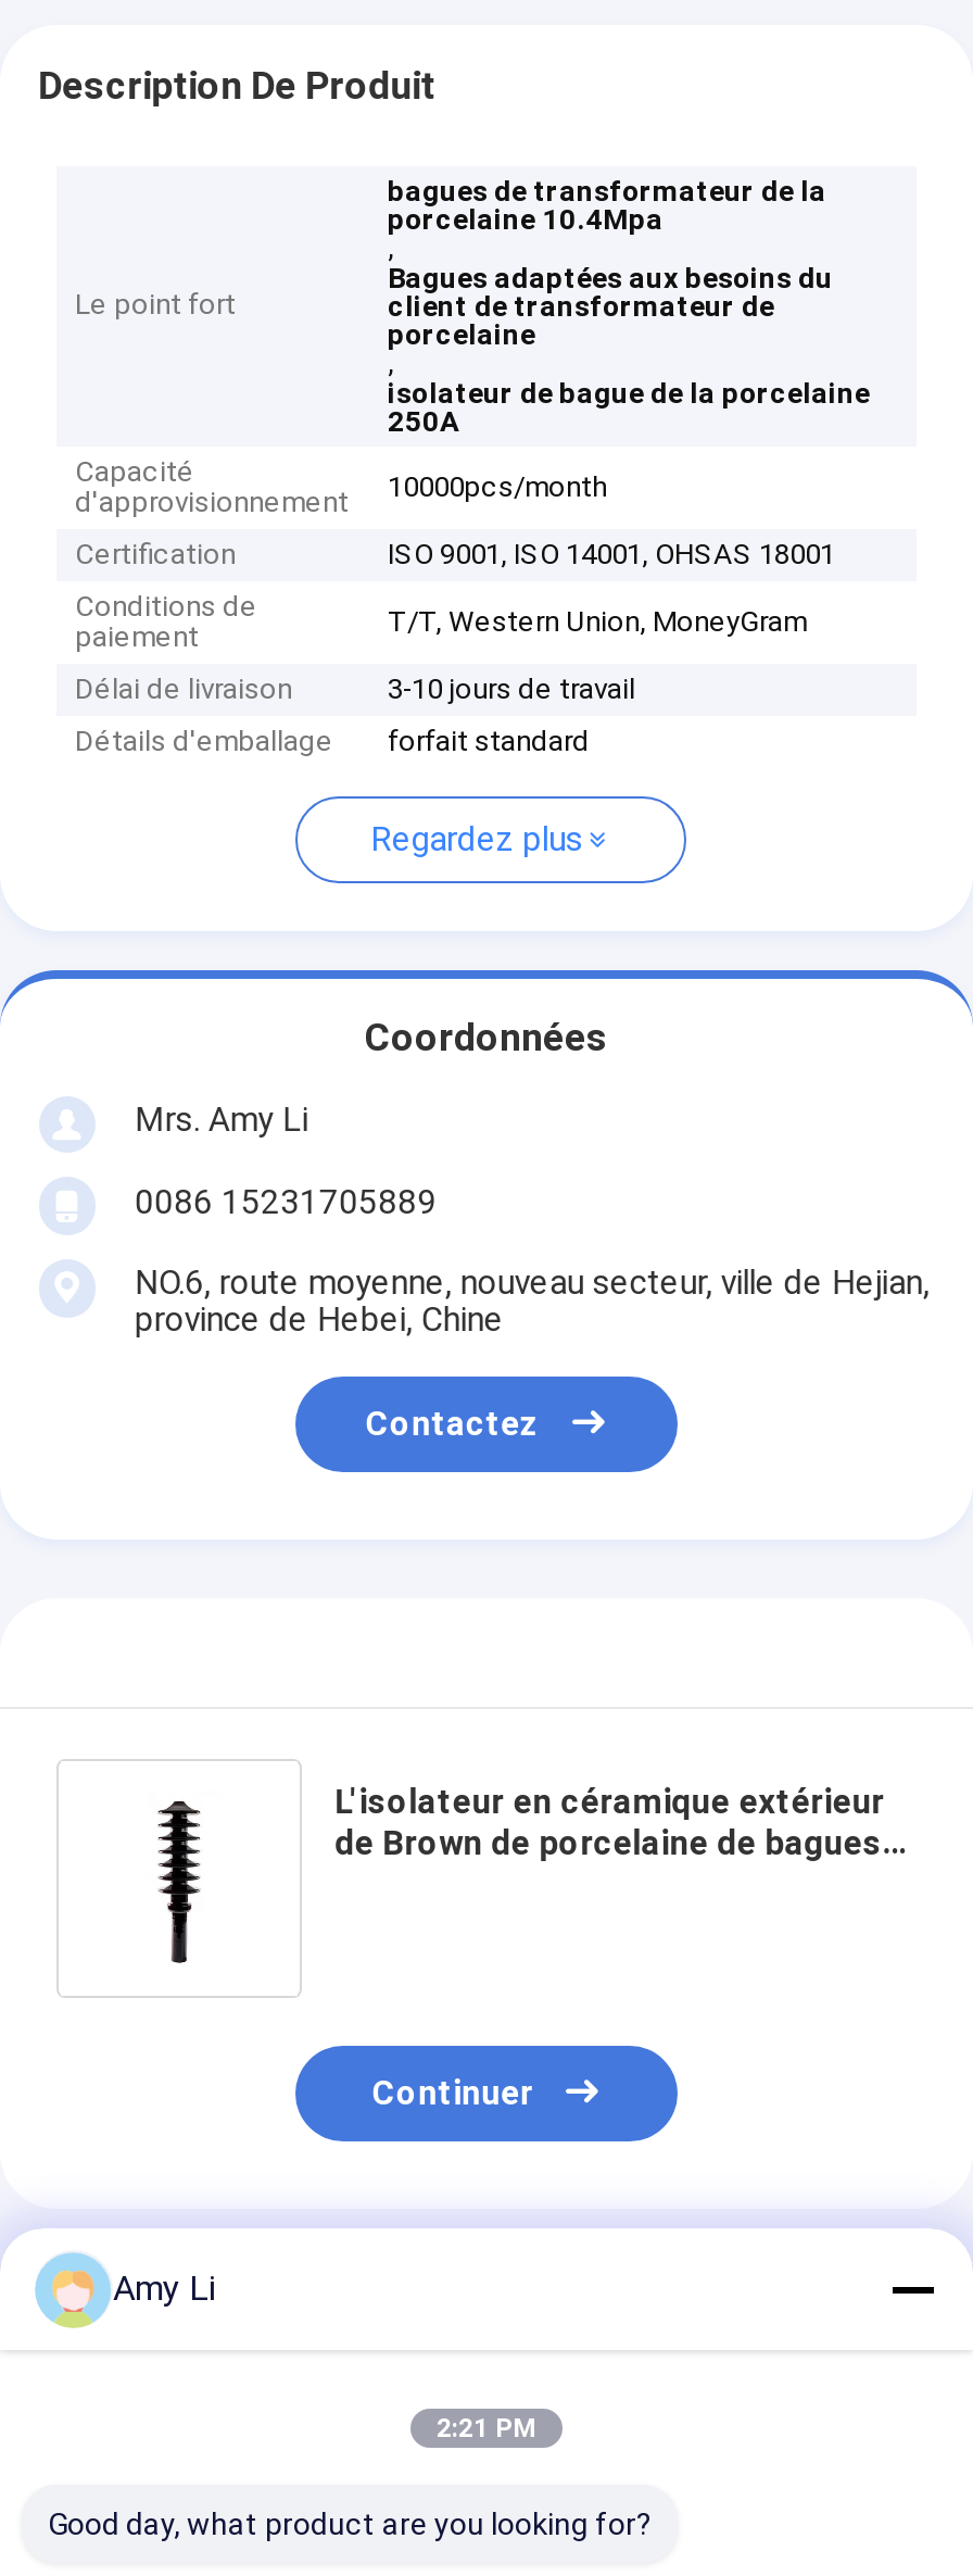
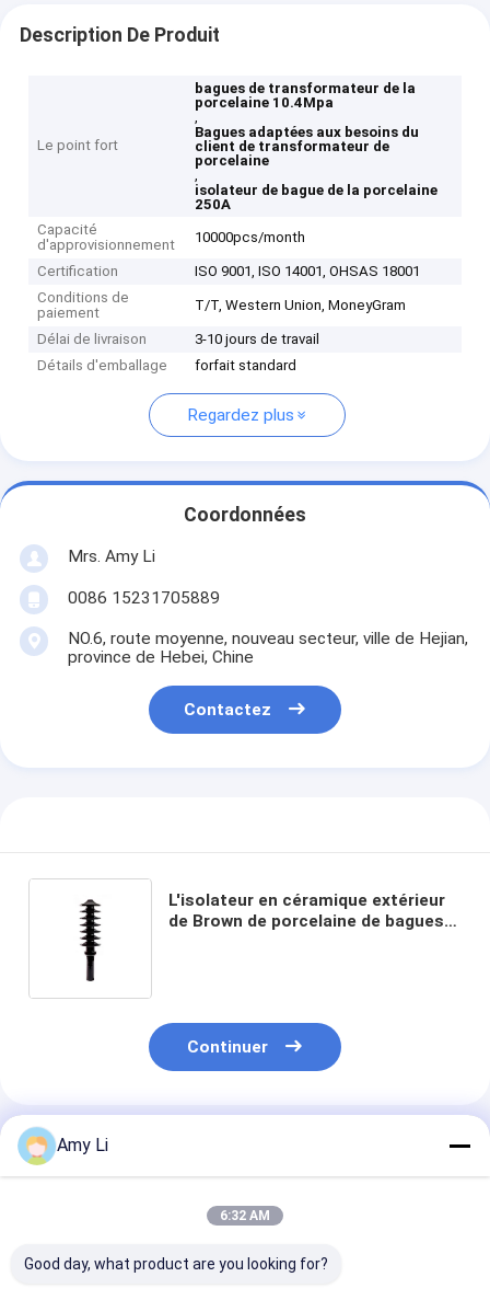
- 2:21 PM
+ 6:32 AM
